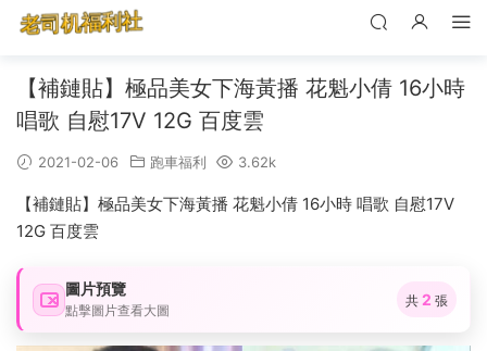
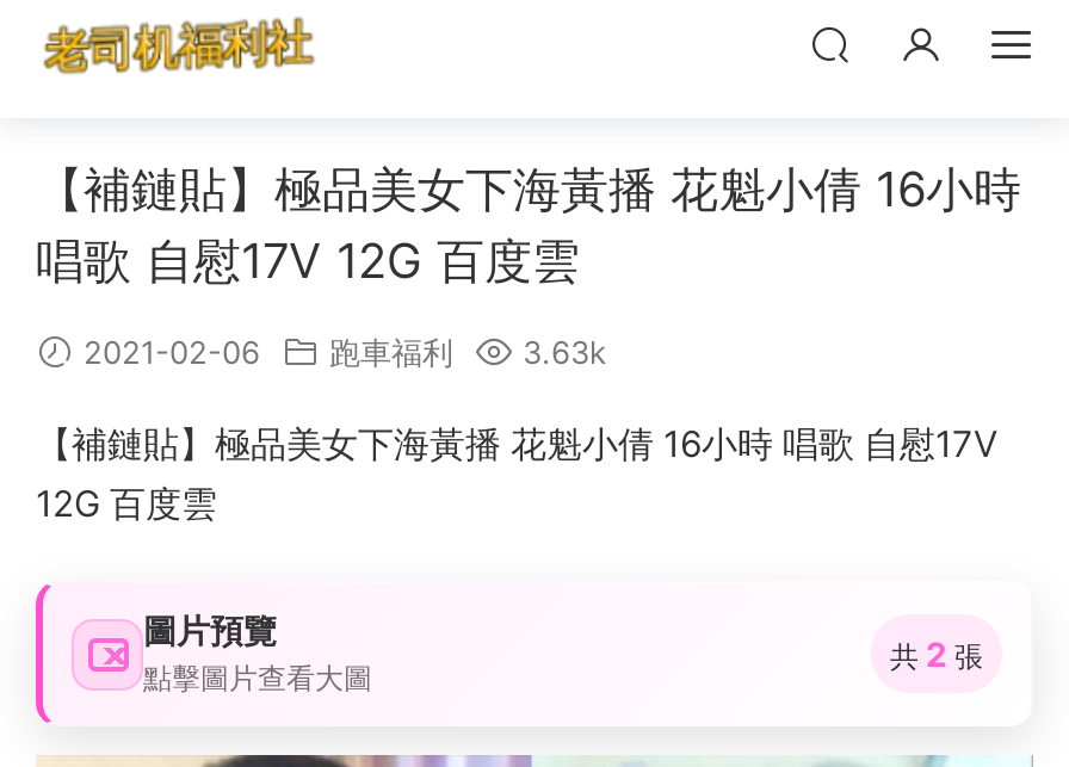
- 2021-02-06 跑車福利 3.62k
+ 2021-02-06 跑車福利 3.63k
